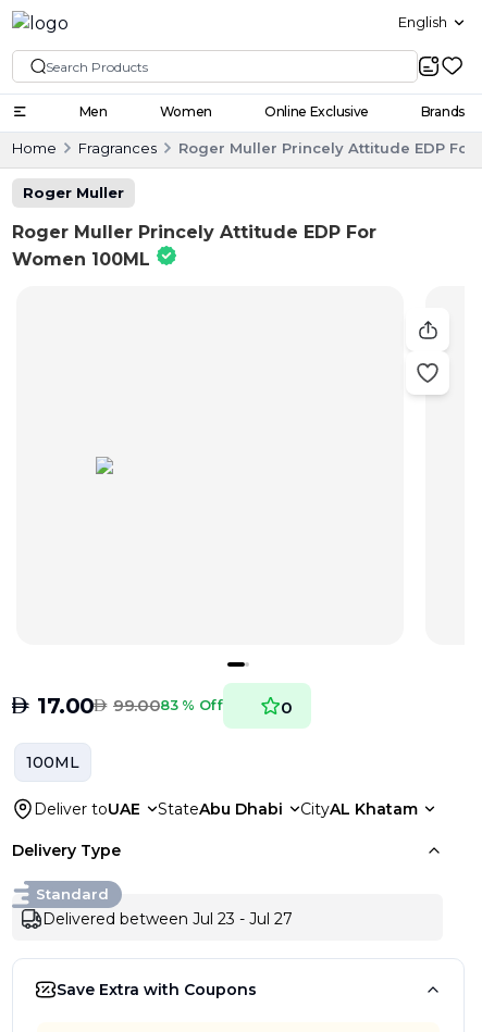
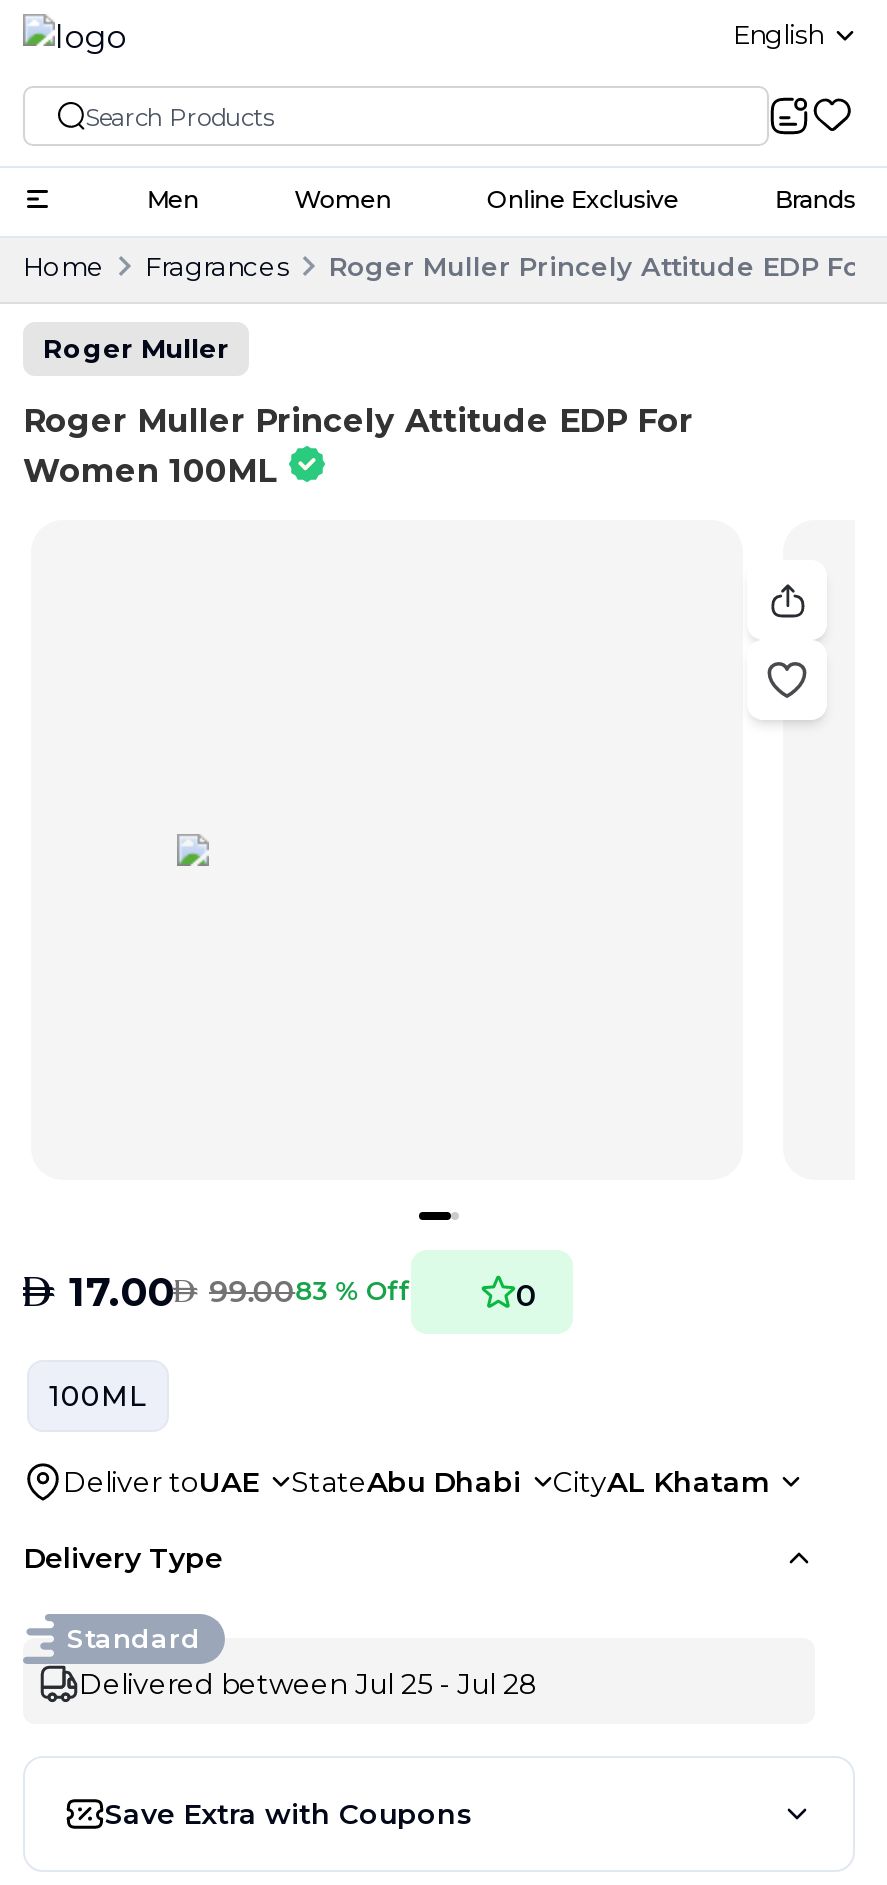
- Delivered between Jul 23 - Jul 27
+ Delivered between Jul 25 - Jul 28
